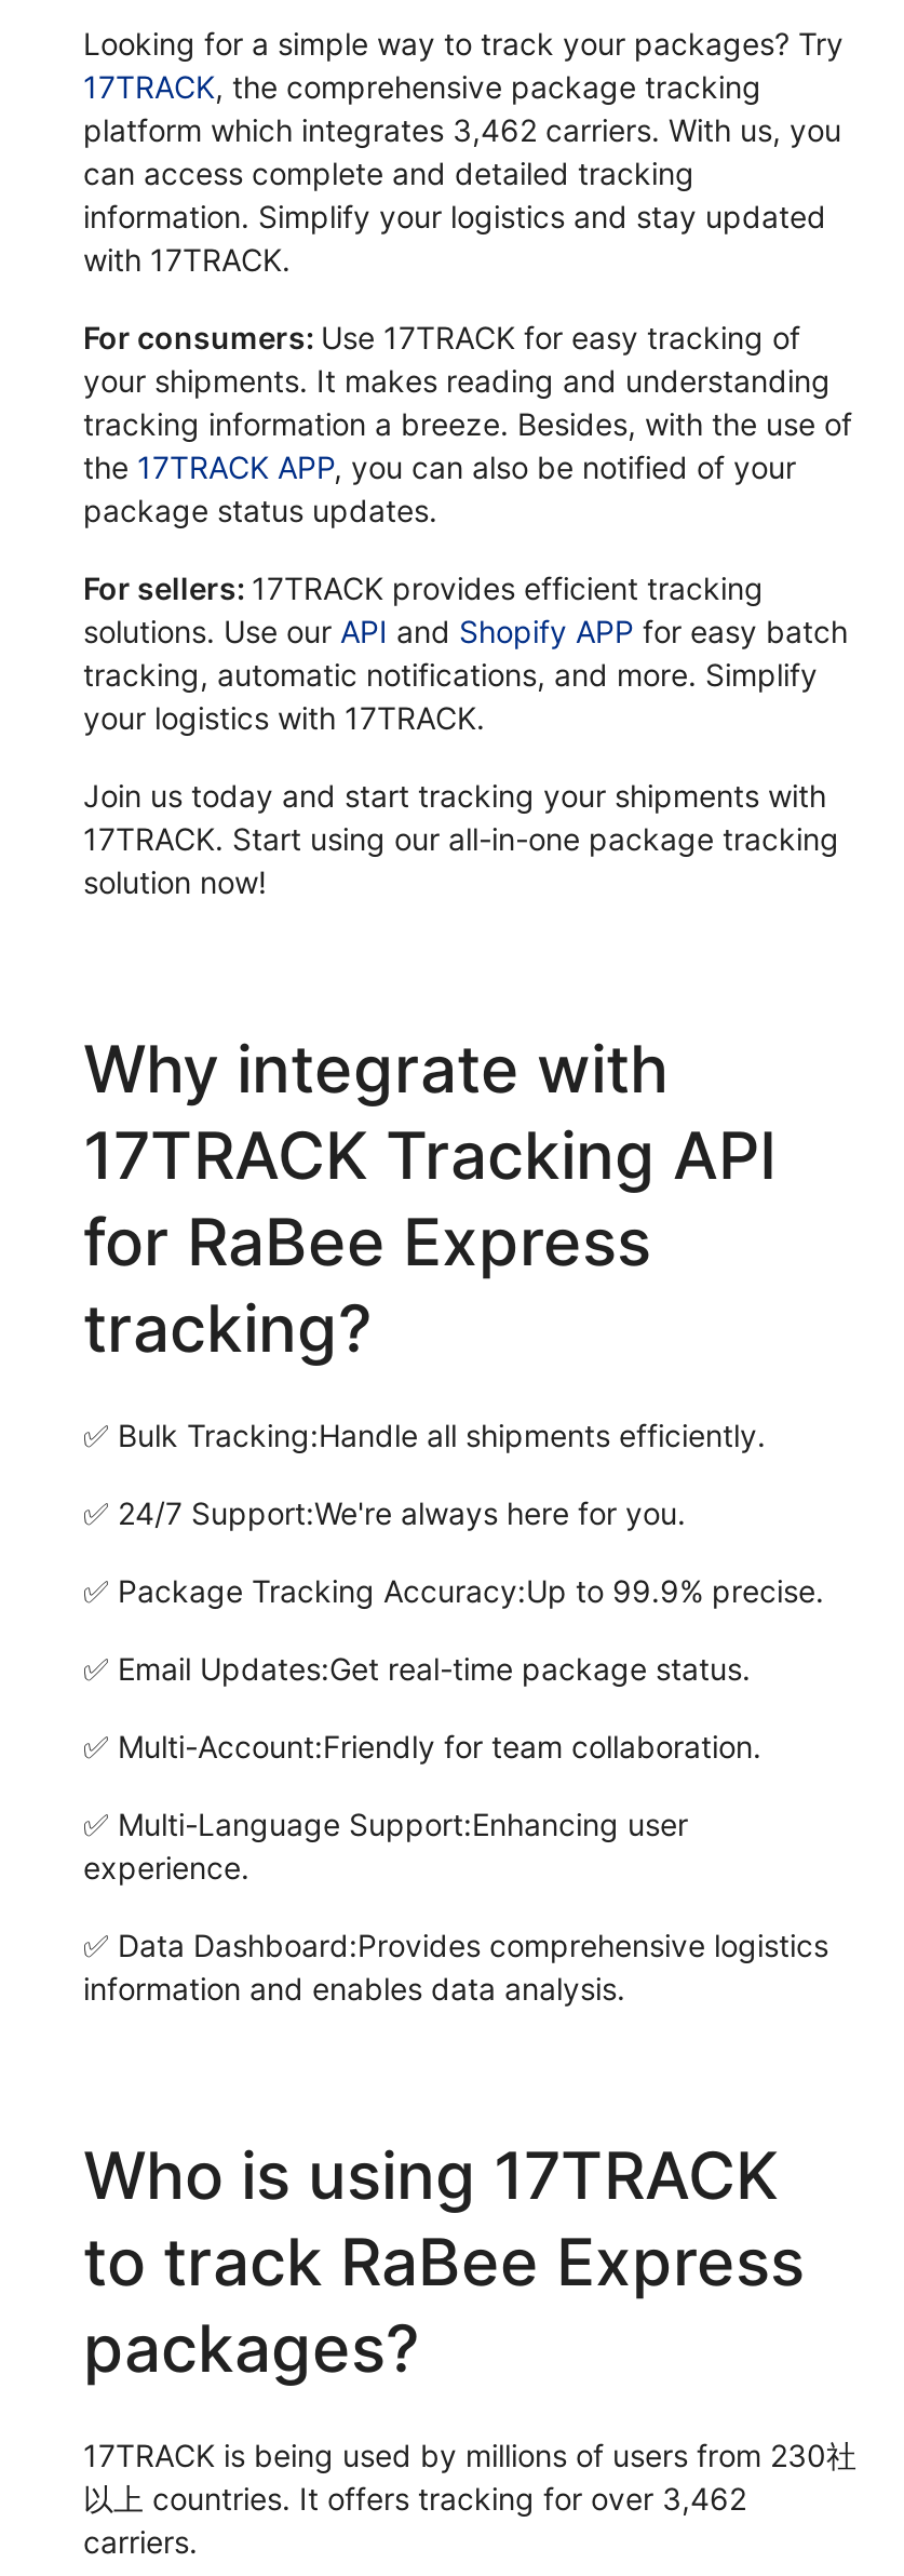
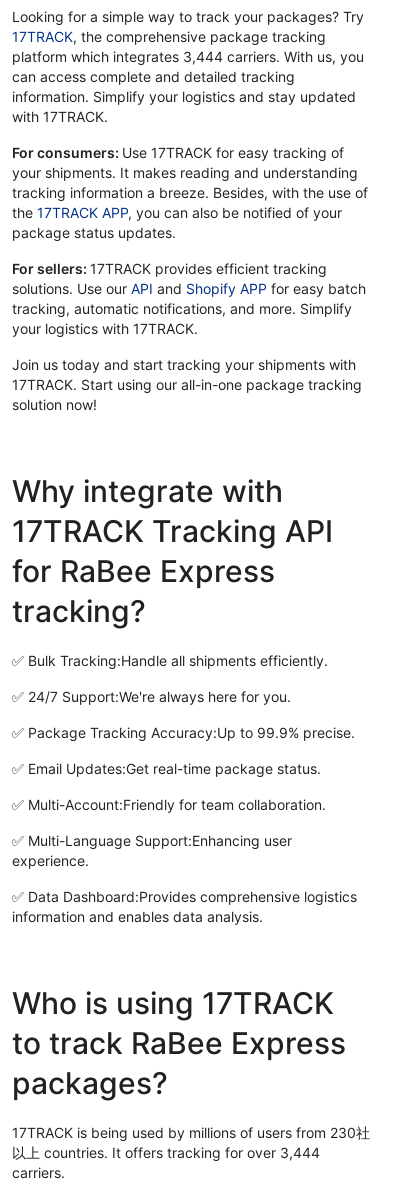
- platform which integrates 3,462 carriers. With us, you
+ platform which integrates 3,444 carriers. With us, you

- 以上 countries. It offers tracking for over 3,462
+ 以上 countries. It offers tracking for over 3,444
